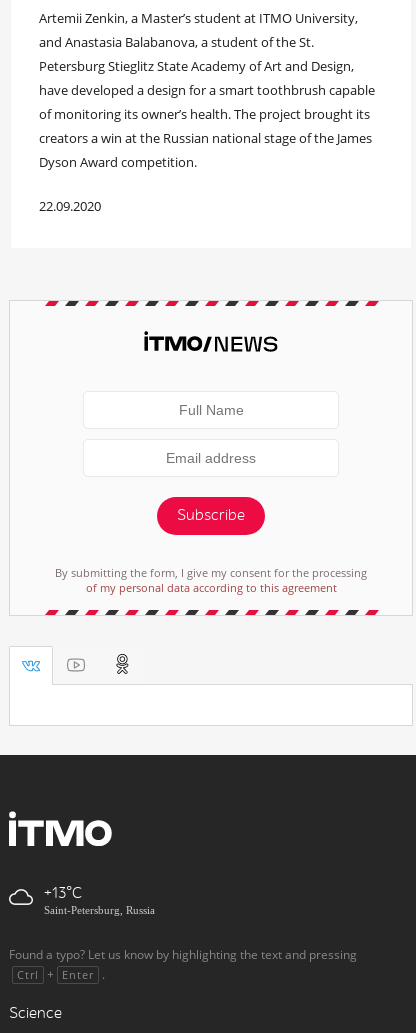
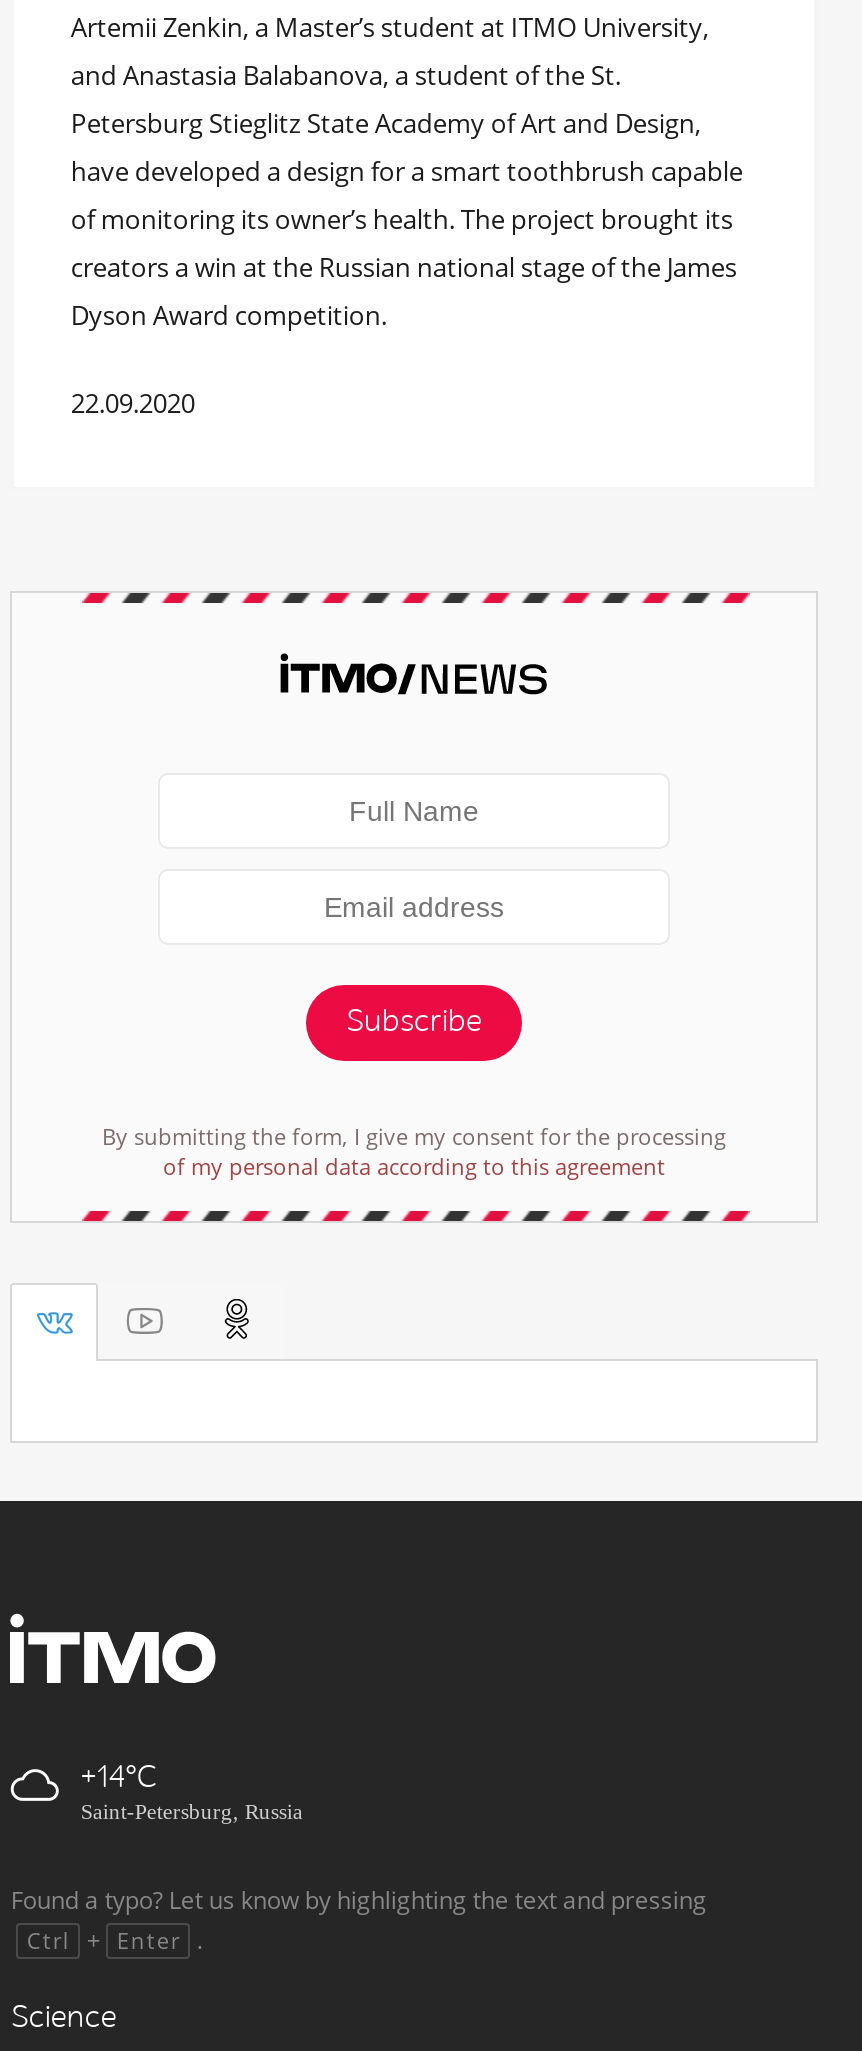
- +13
+ +14
